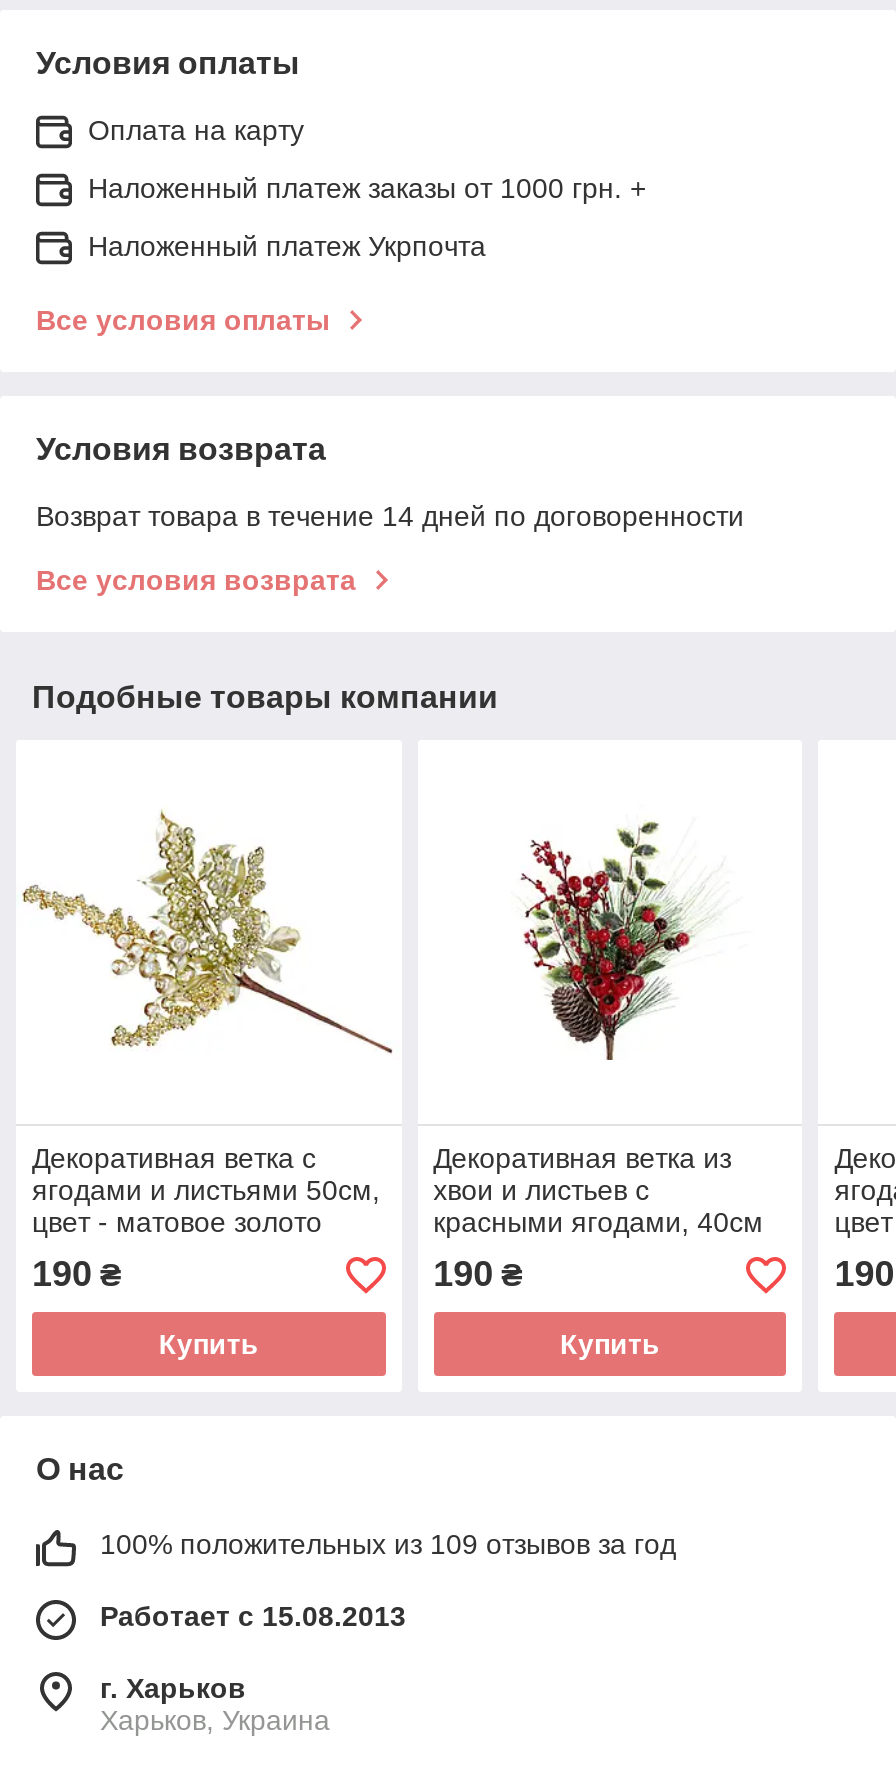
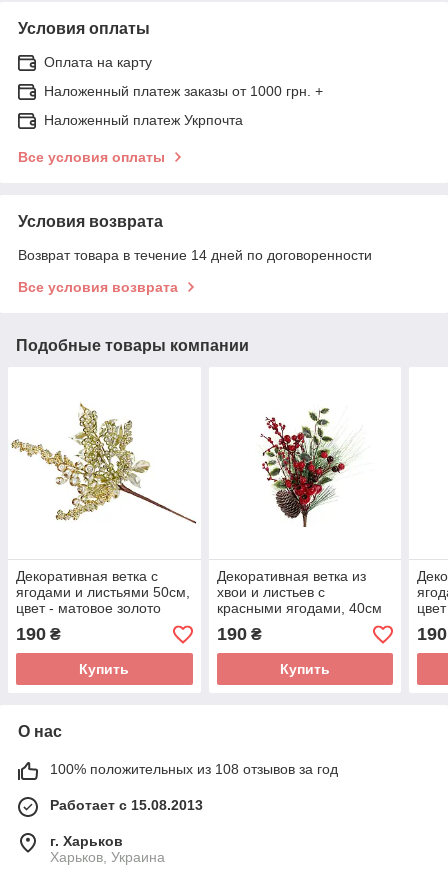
- 100% положительных из 109 отзывов за год
+ 100% положительных из 108 отзывов за год
